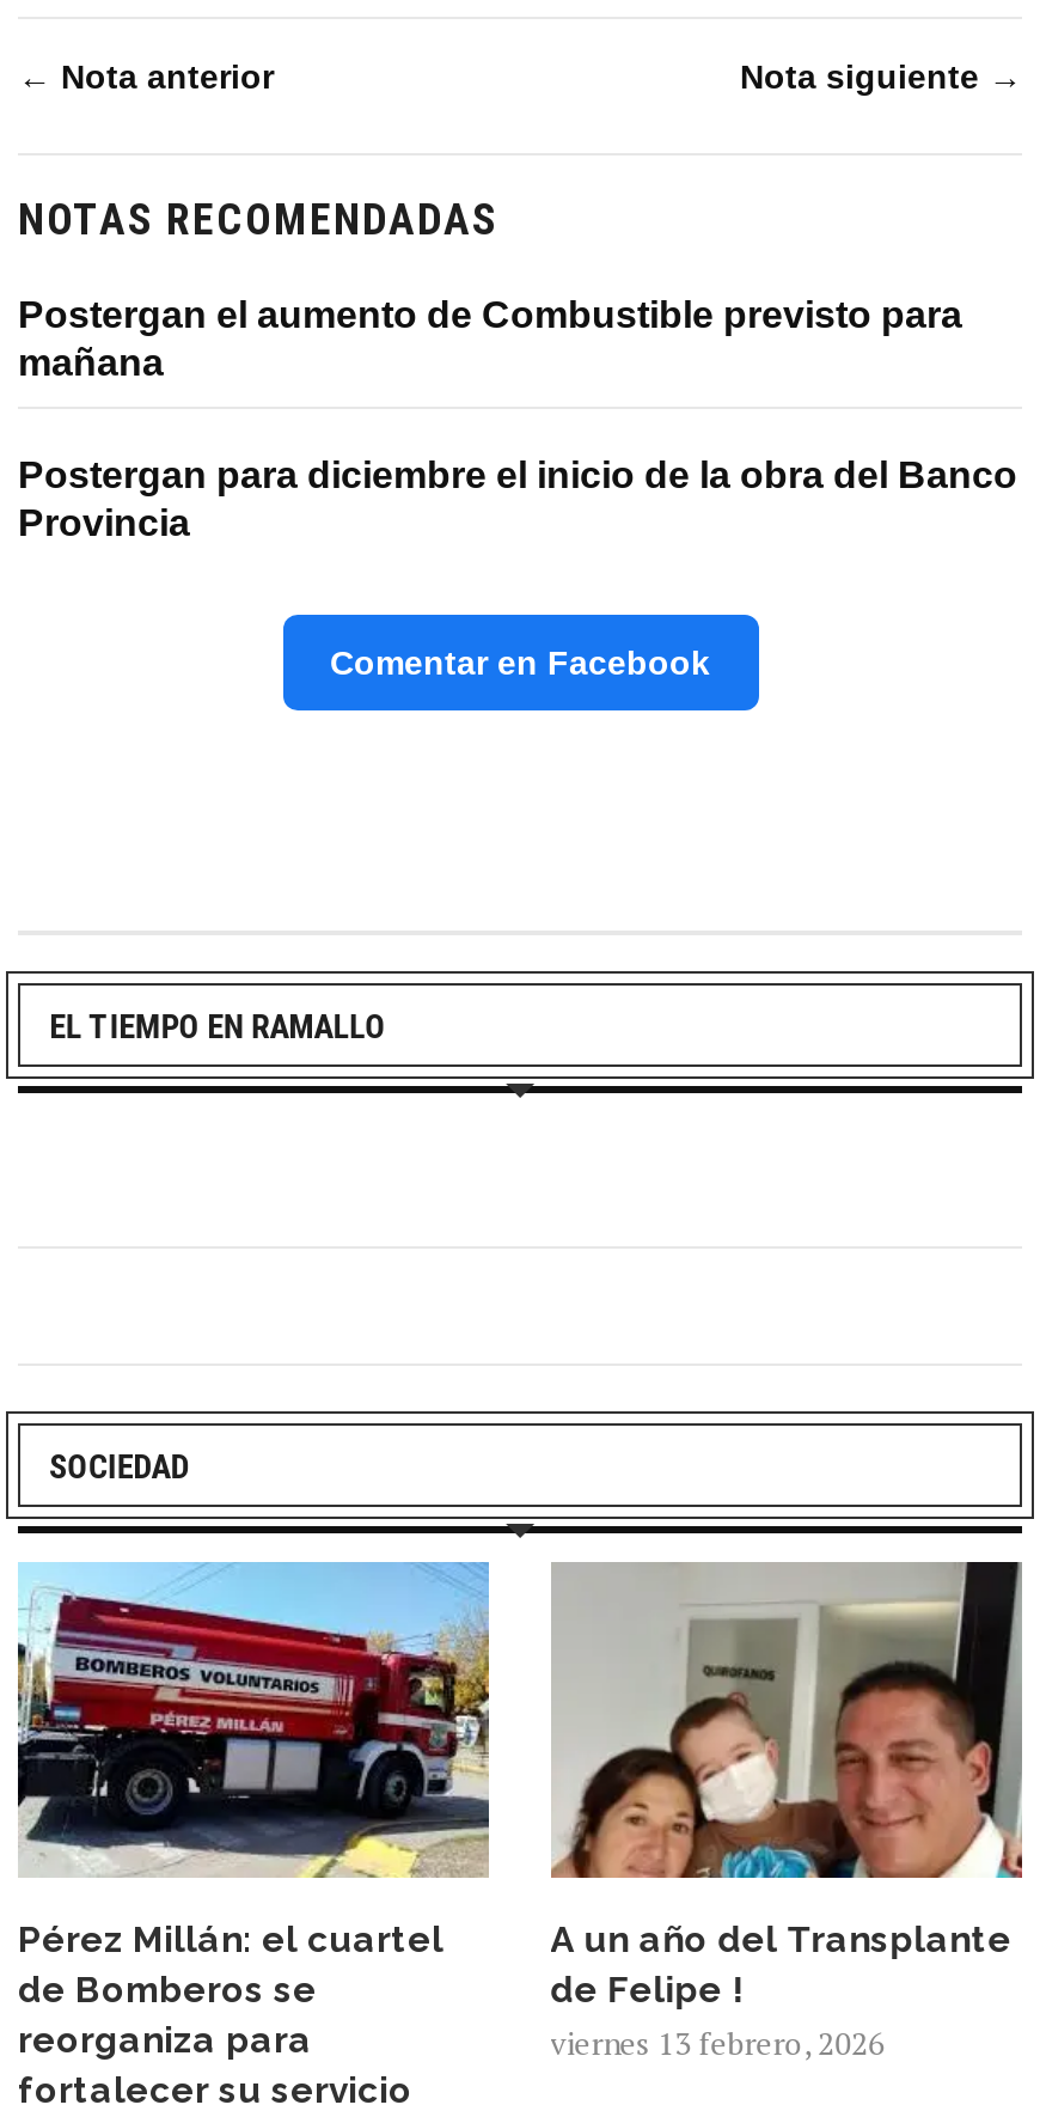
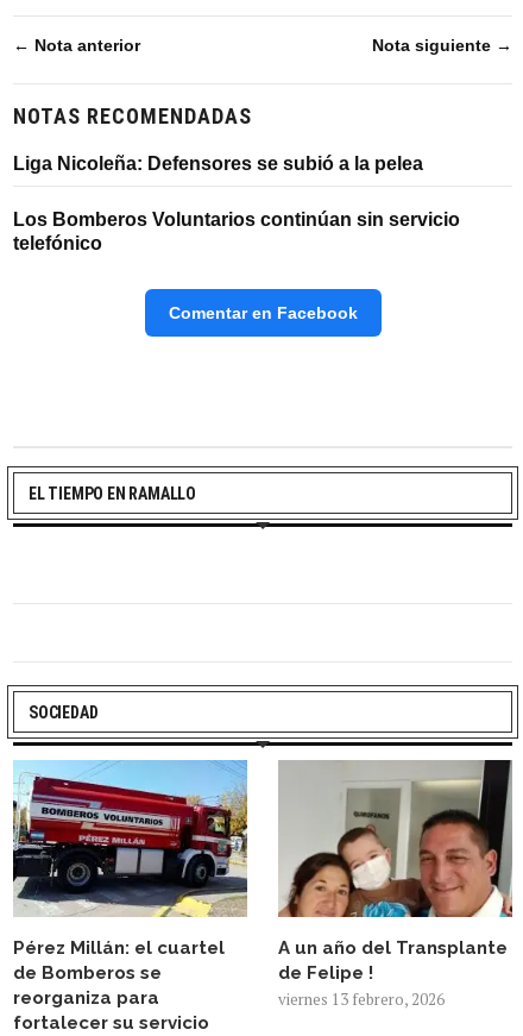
- Postergan el aumento de Combustible previsto para
- mañana
+ Liga Nicoleña: Defensores se subió a la pelea

- Postergan para diciembre el inicio de la obra del Banco
- Provincia
+ Los Bomberos Voluntarios continúan sin servicio
+ telefónico
